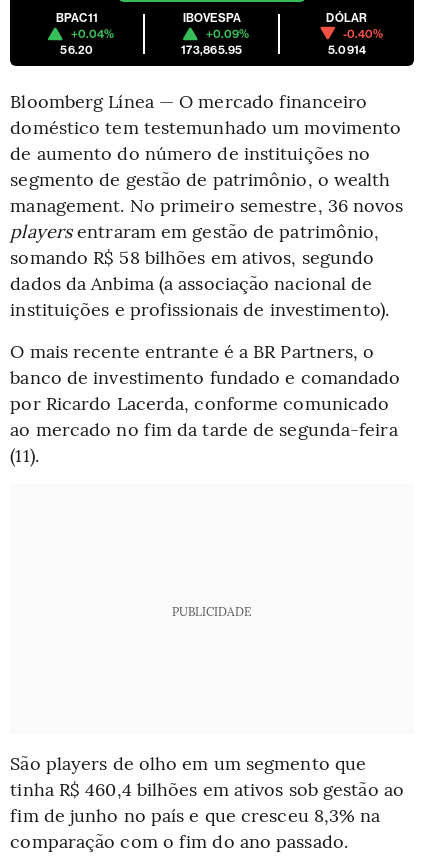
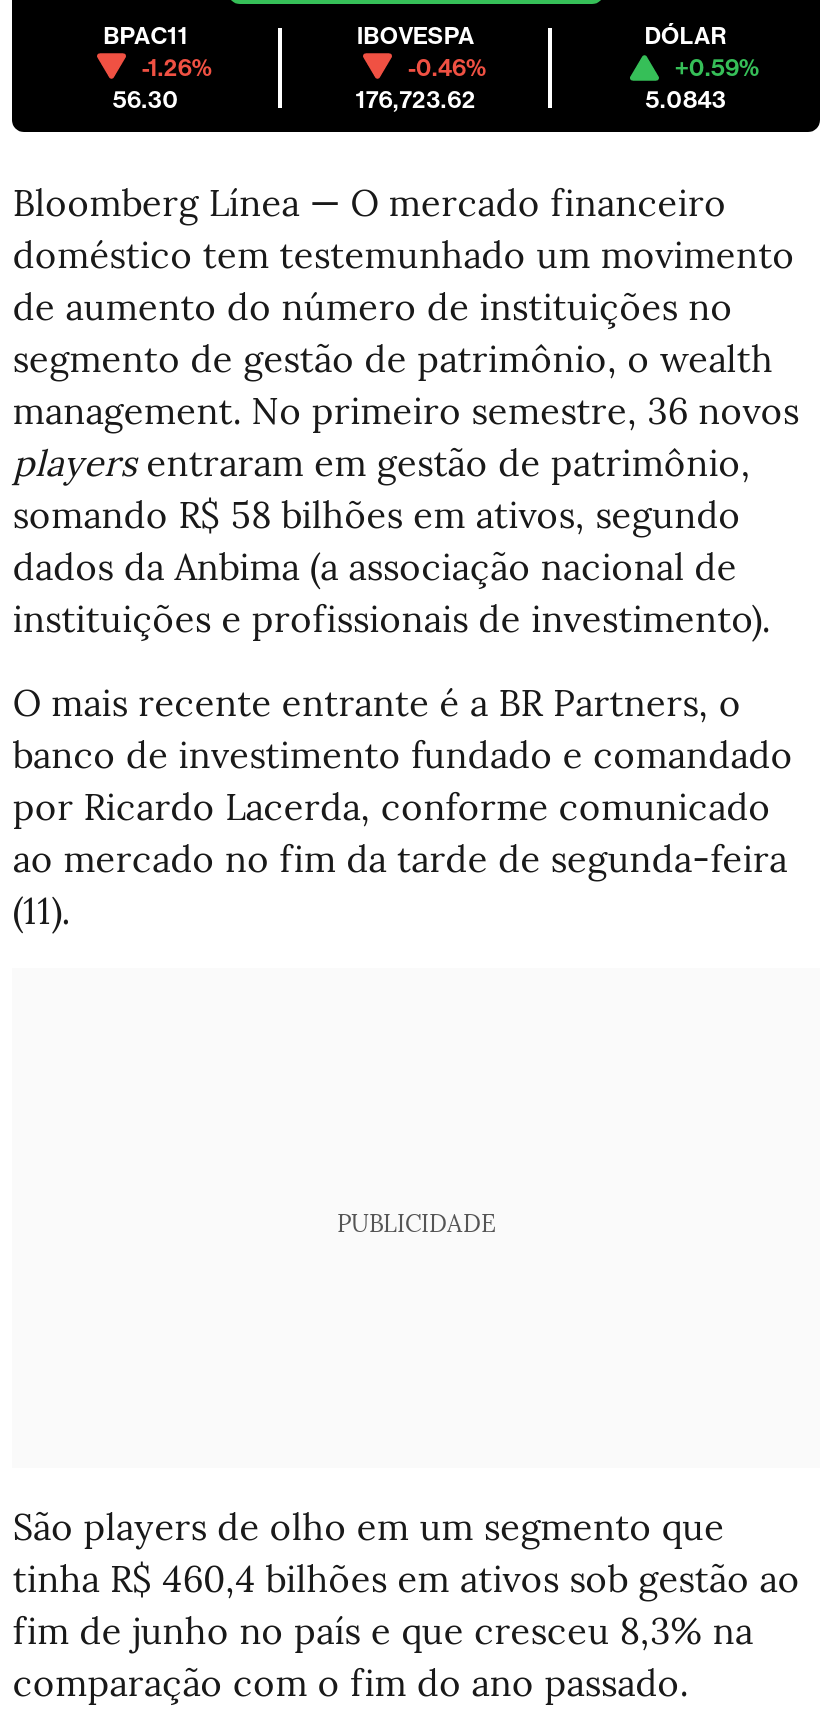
- +0.04%
+ -1.26%

- +0.09%
+ -0.46%

- -0.40%
+ +0.59%

- 56.20
+ 56.30

- 173,865.95
+ 176,723.62

- 5.0914
+ 5.0843
